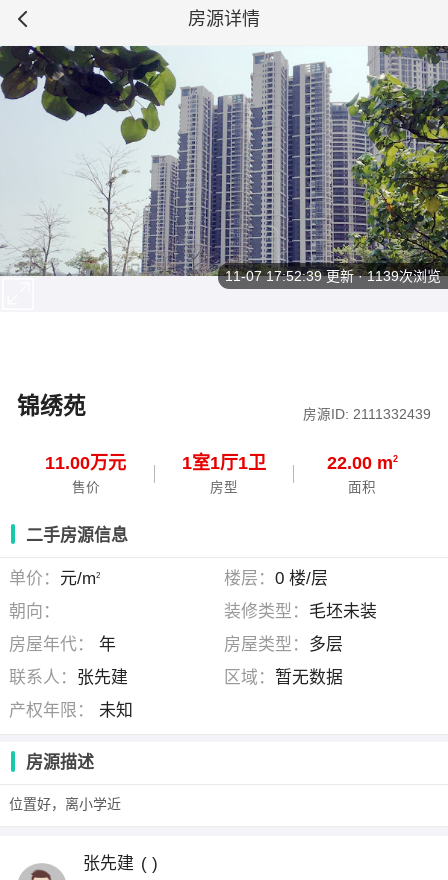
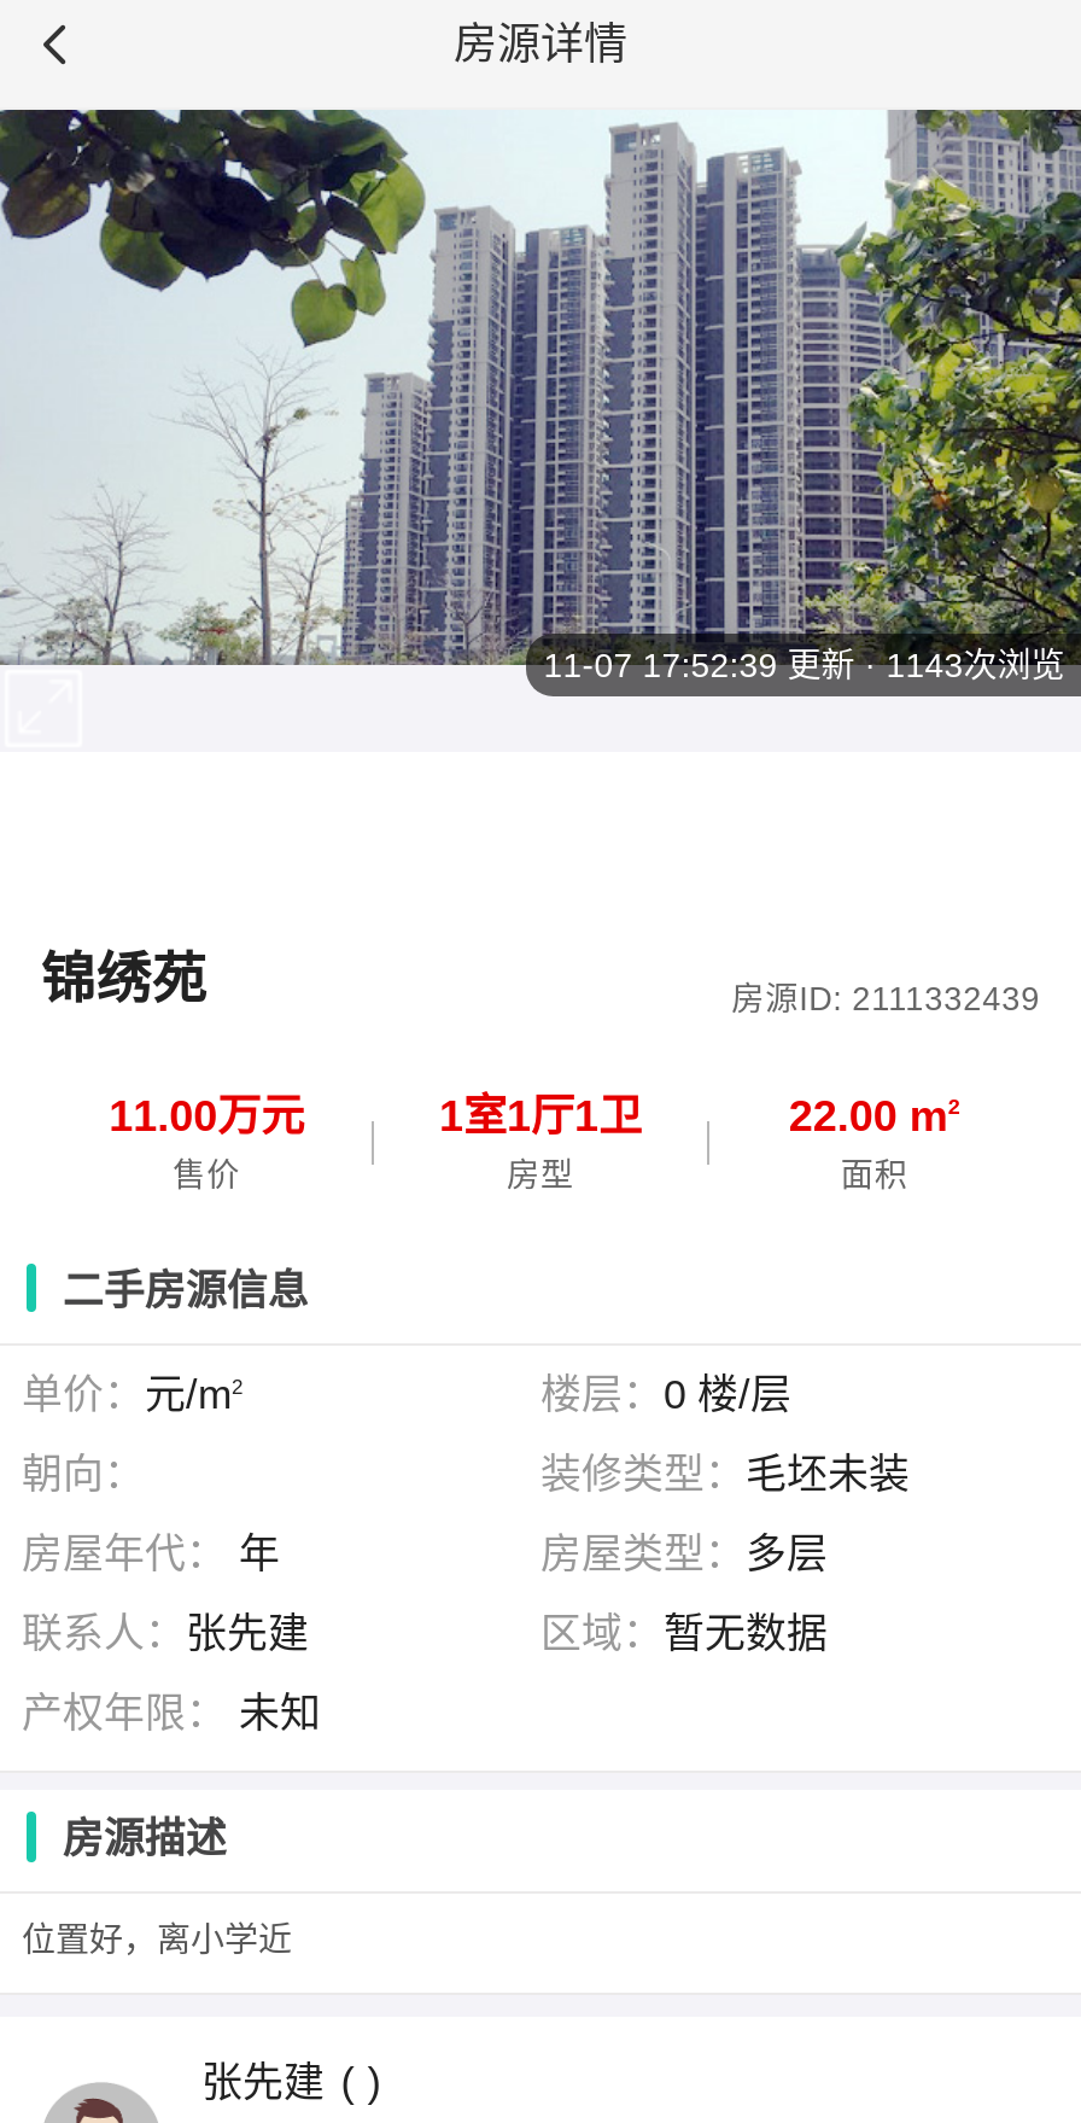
- 11-07 17:52:39更新 · 1139次浏览
+ 11-07 17:52:39更新 · 1143次浏览
